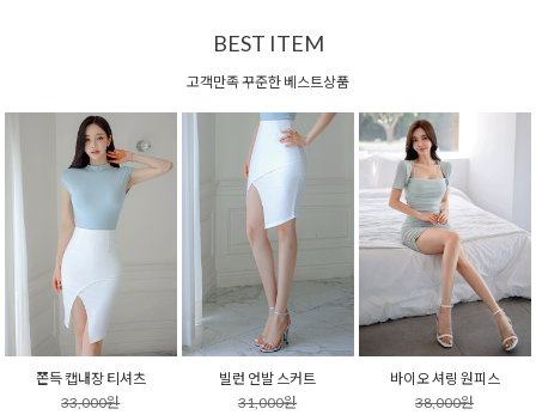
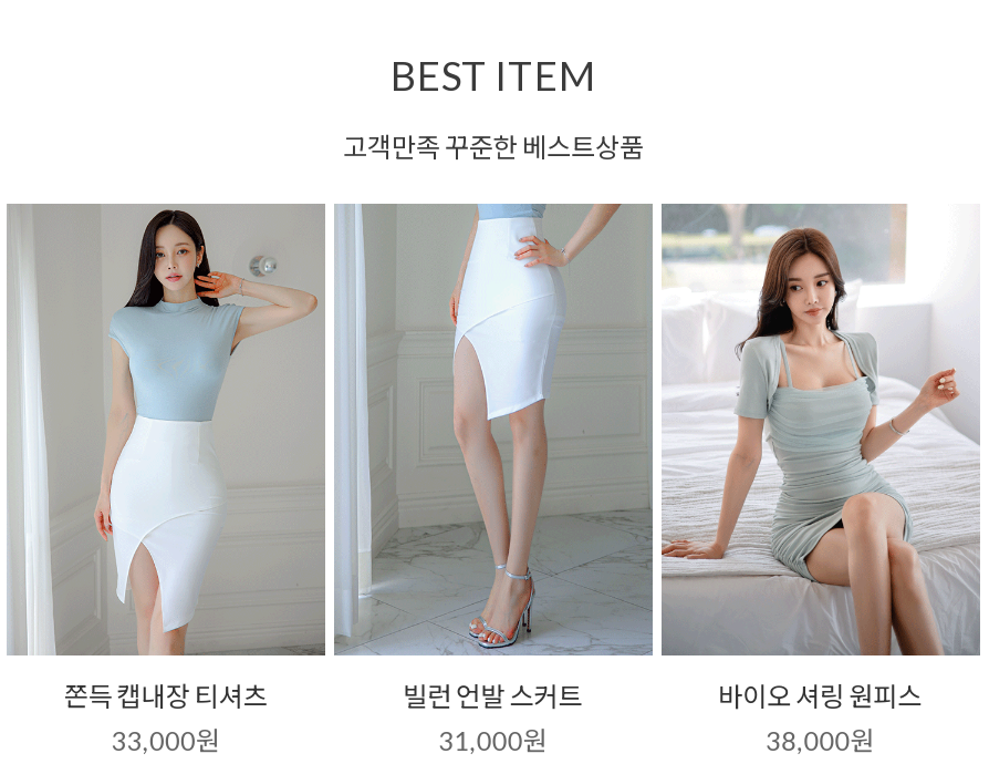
- [image]
+ [image]
